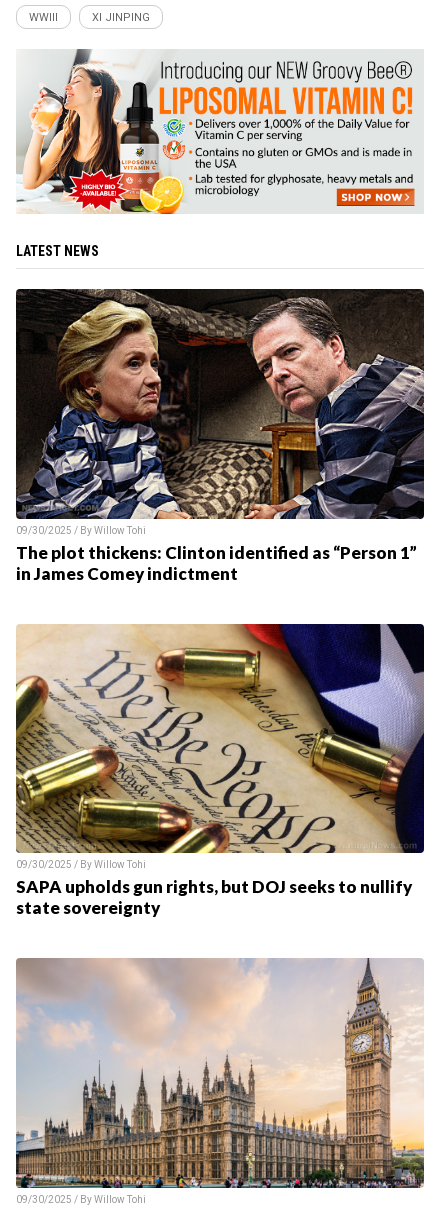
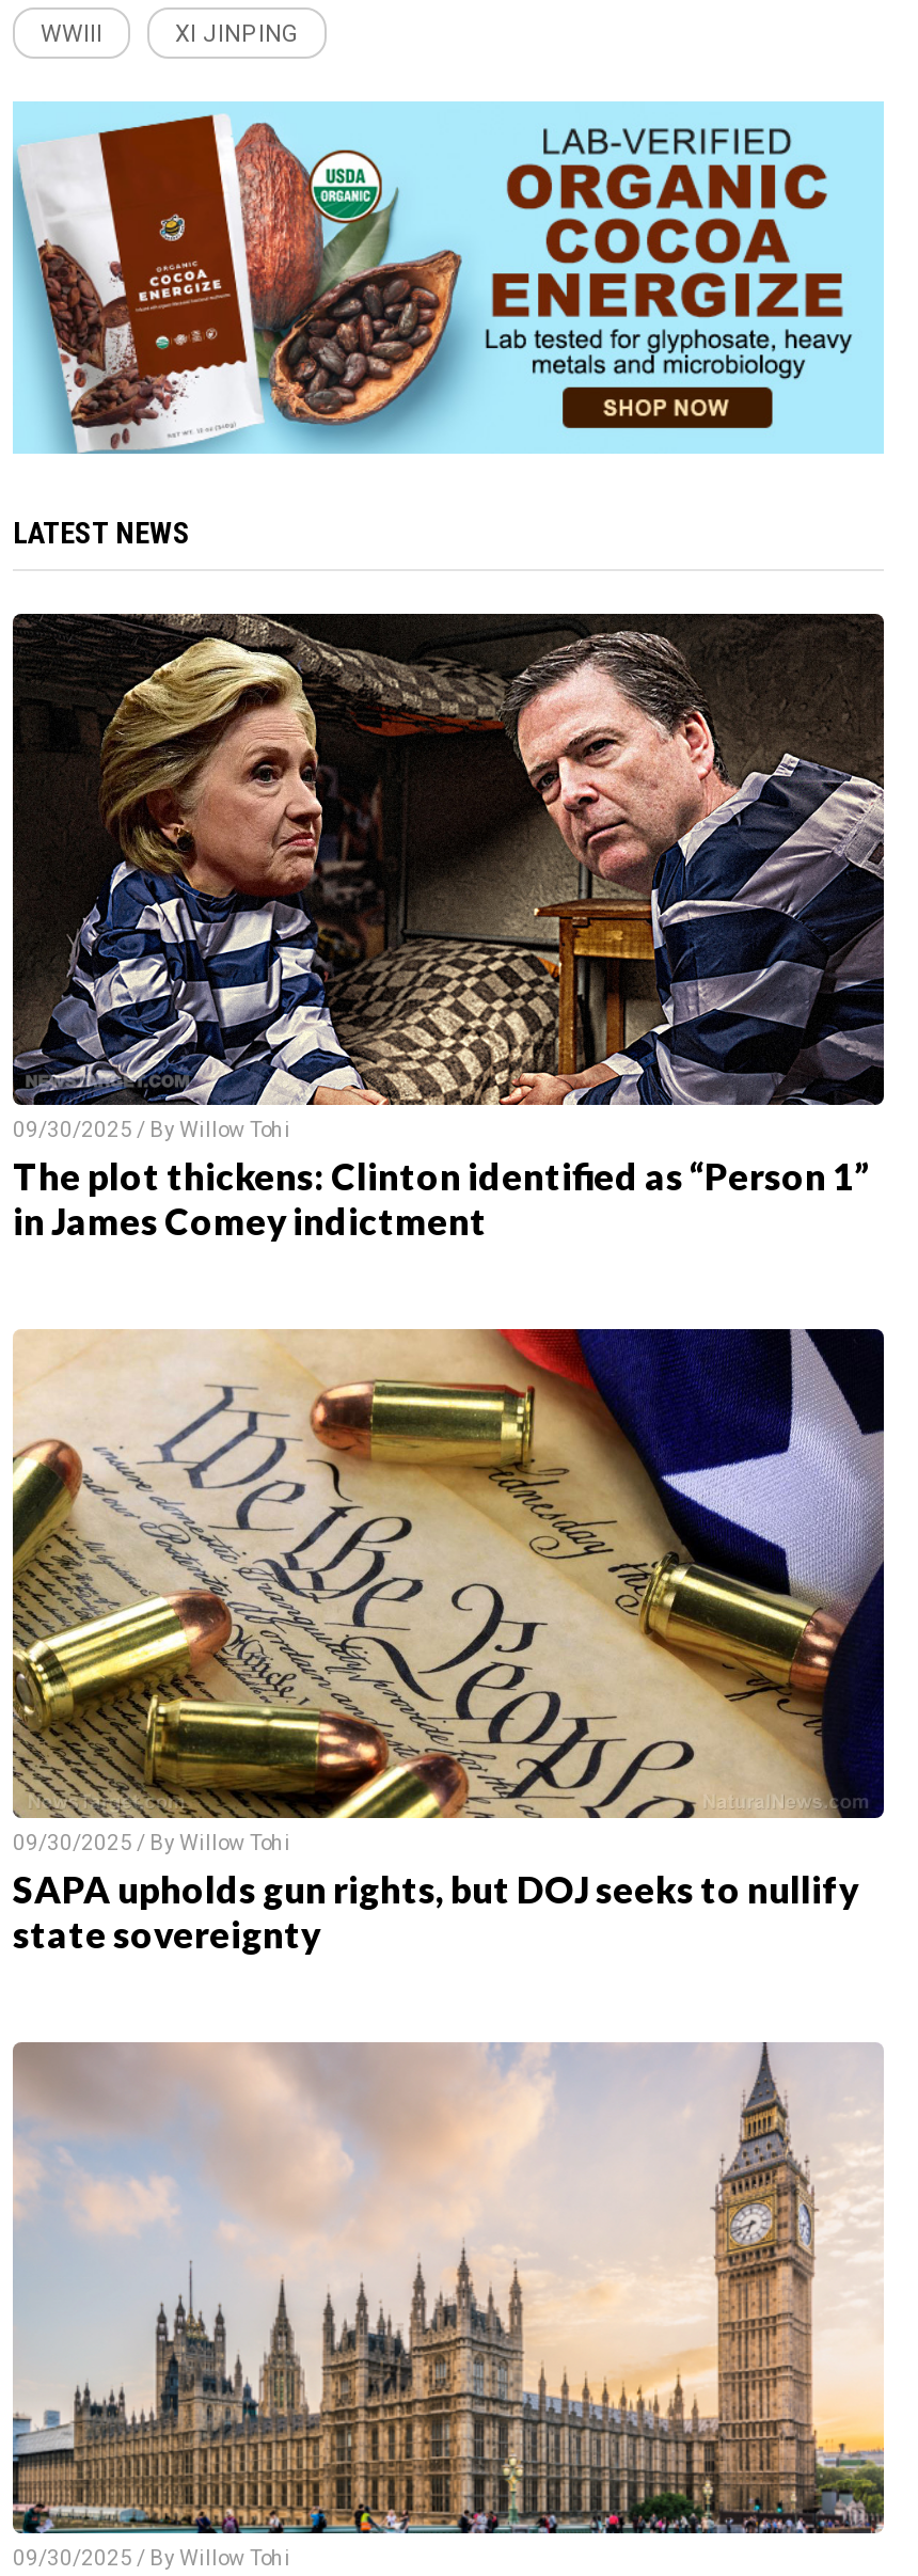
- [image]
+ [image]
